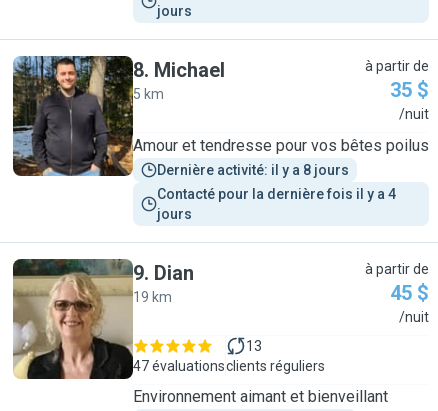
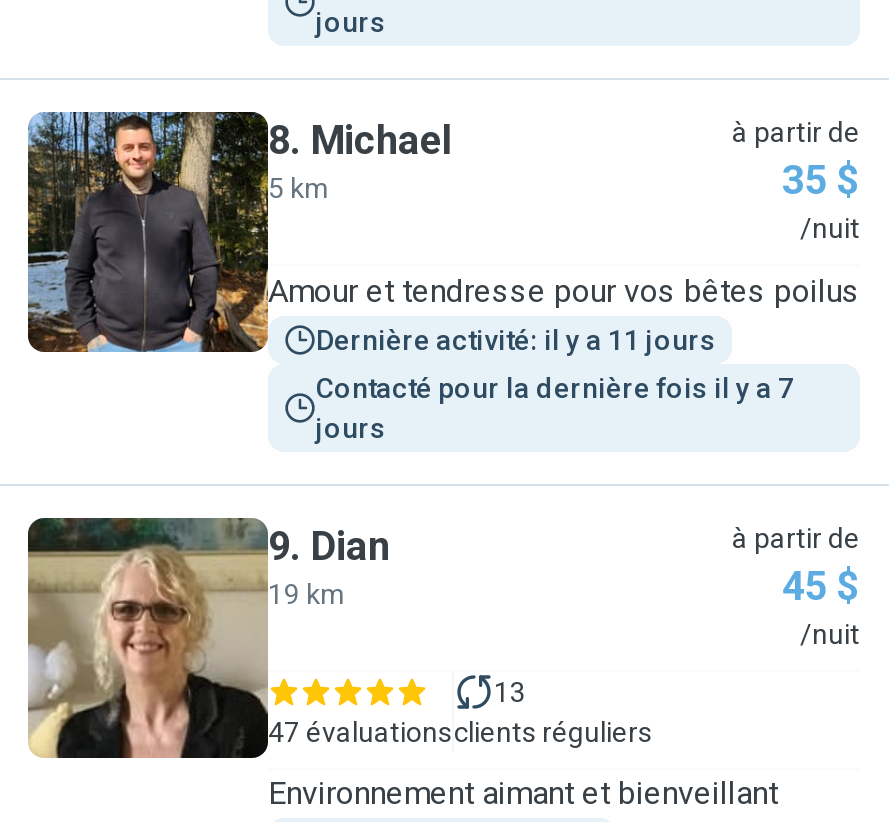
- Dernière activité: il y a 8 jours
+ Dernière activité: il y a 11 jours

- Contacté pour la dernière fois il y a 4
+ Contacté pour la dernière fois il y a 7
